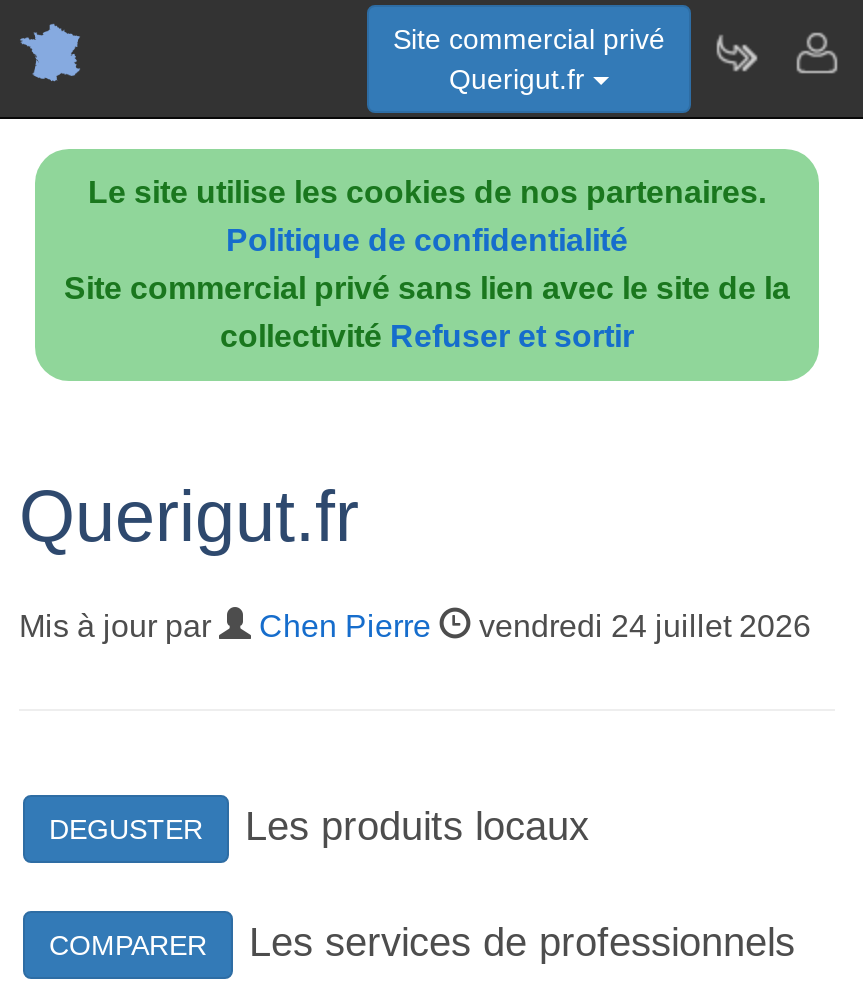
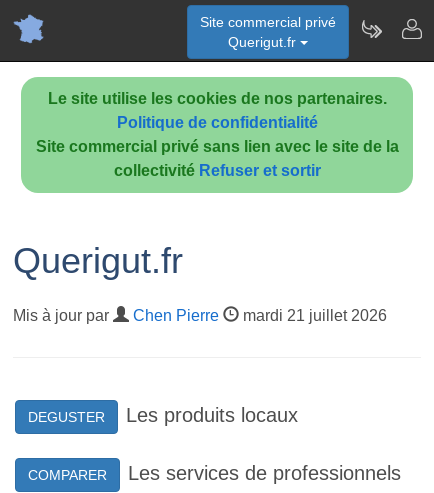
- vendredi 24 juillet 2026
+ mardi 21 juillet 2026
